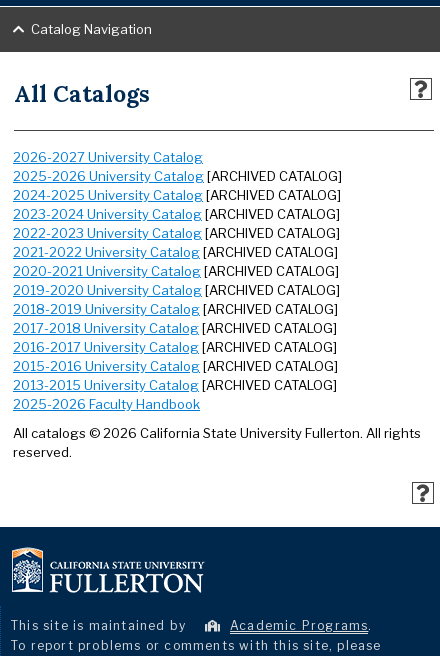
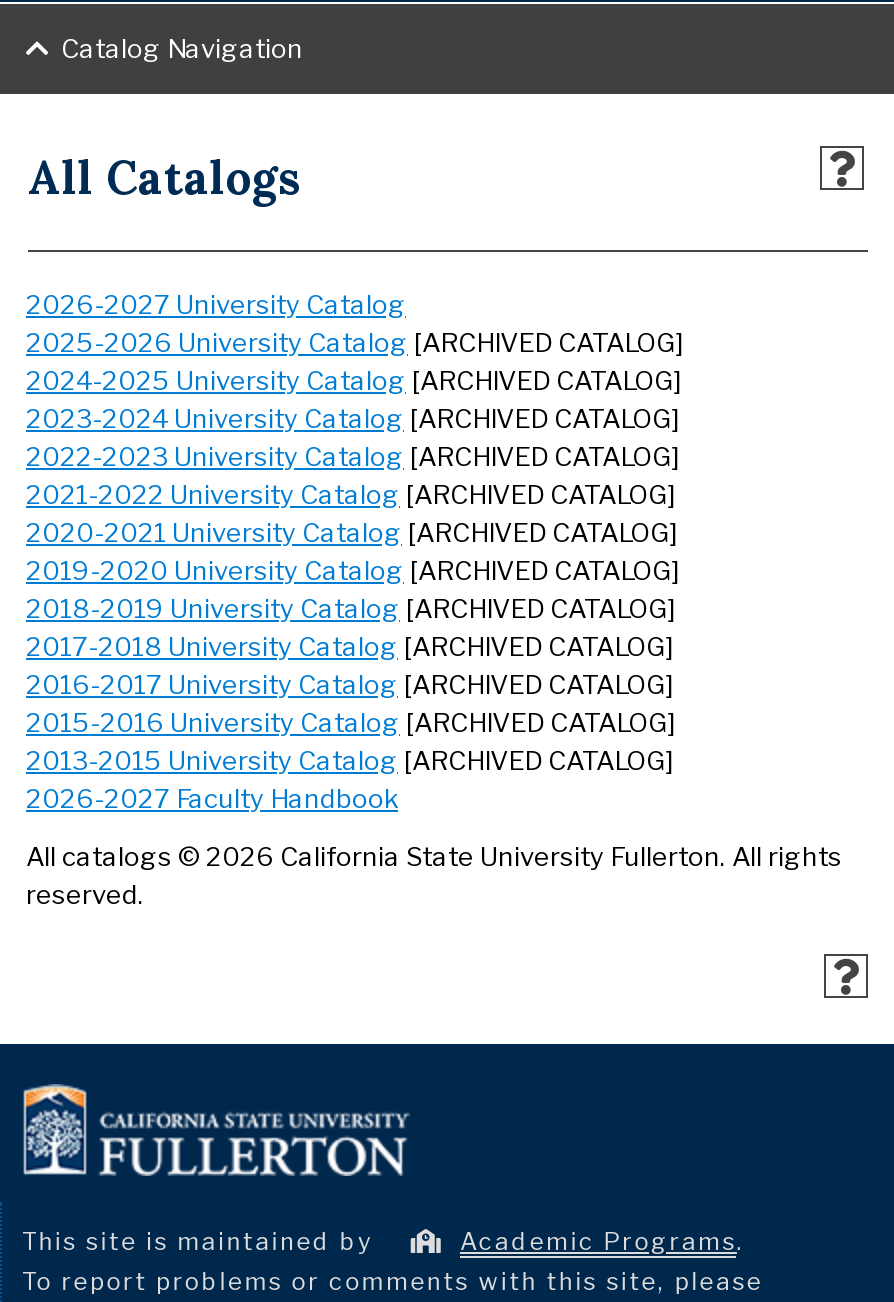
- 2025-2026 Faculty Handbook
+ 2026-2027 Faculty Handbook
